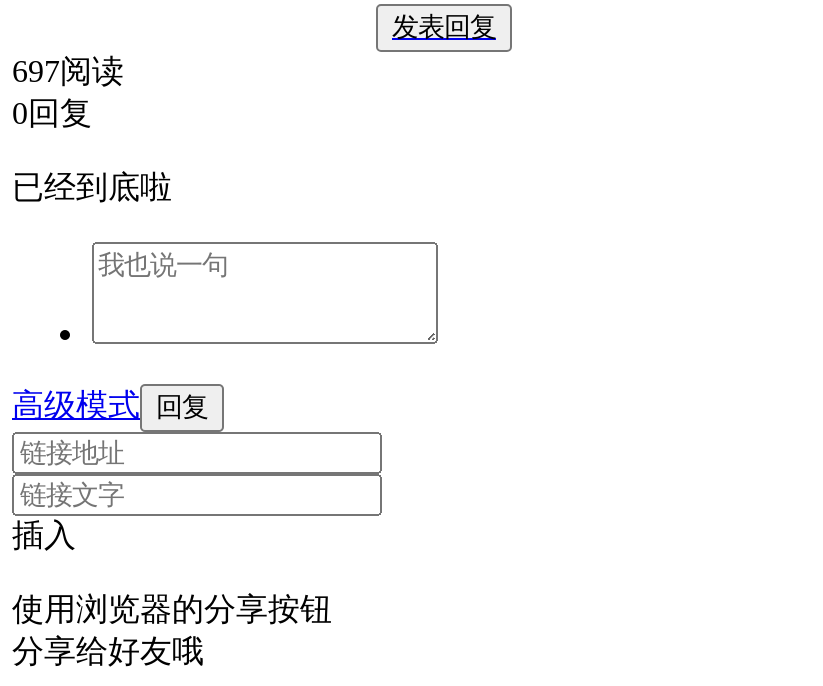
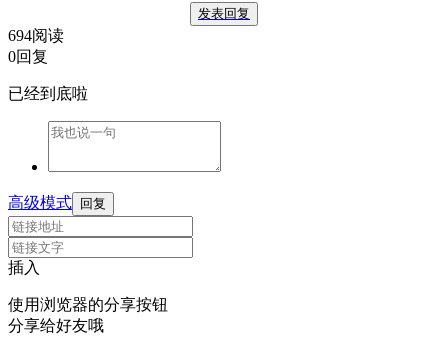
- 697阅读
+ 694阅读
